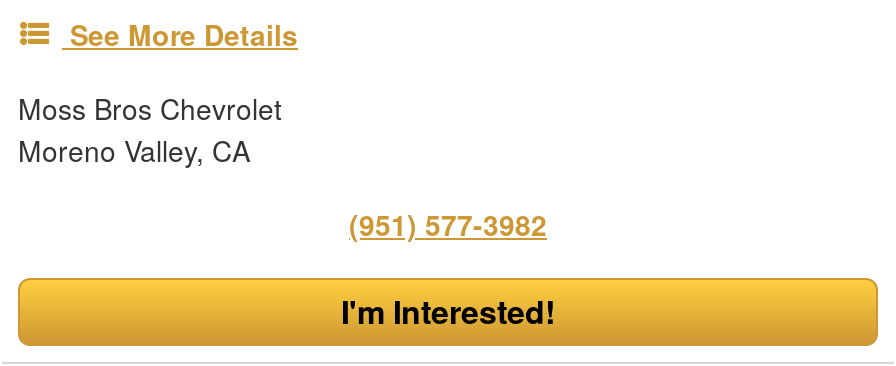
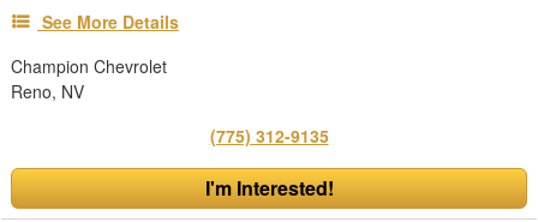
- Moss Bros Chevrolet
- Moreno Valley, CA
+ Champion Chevrolet
+ Reno, NV

- (951) 577-3982
+ (775) 312-9135
